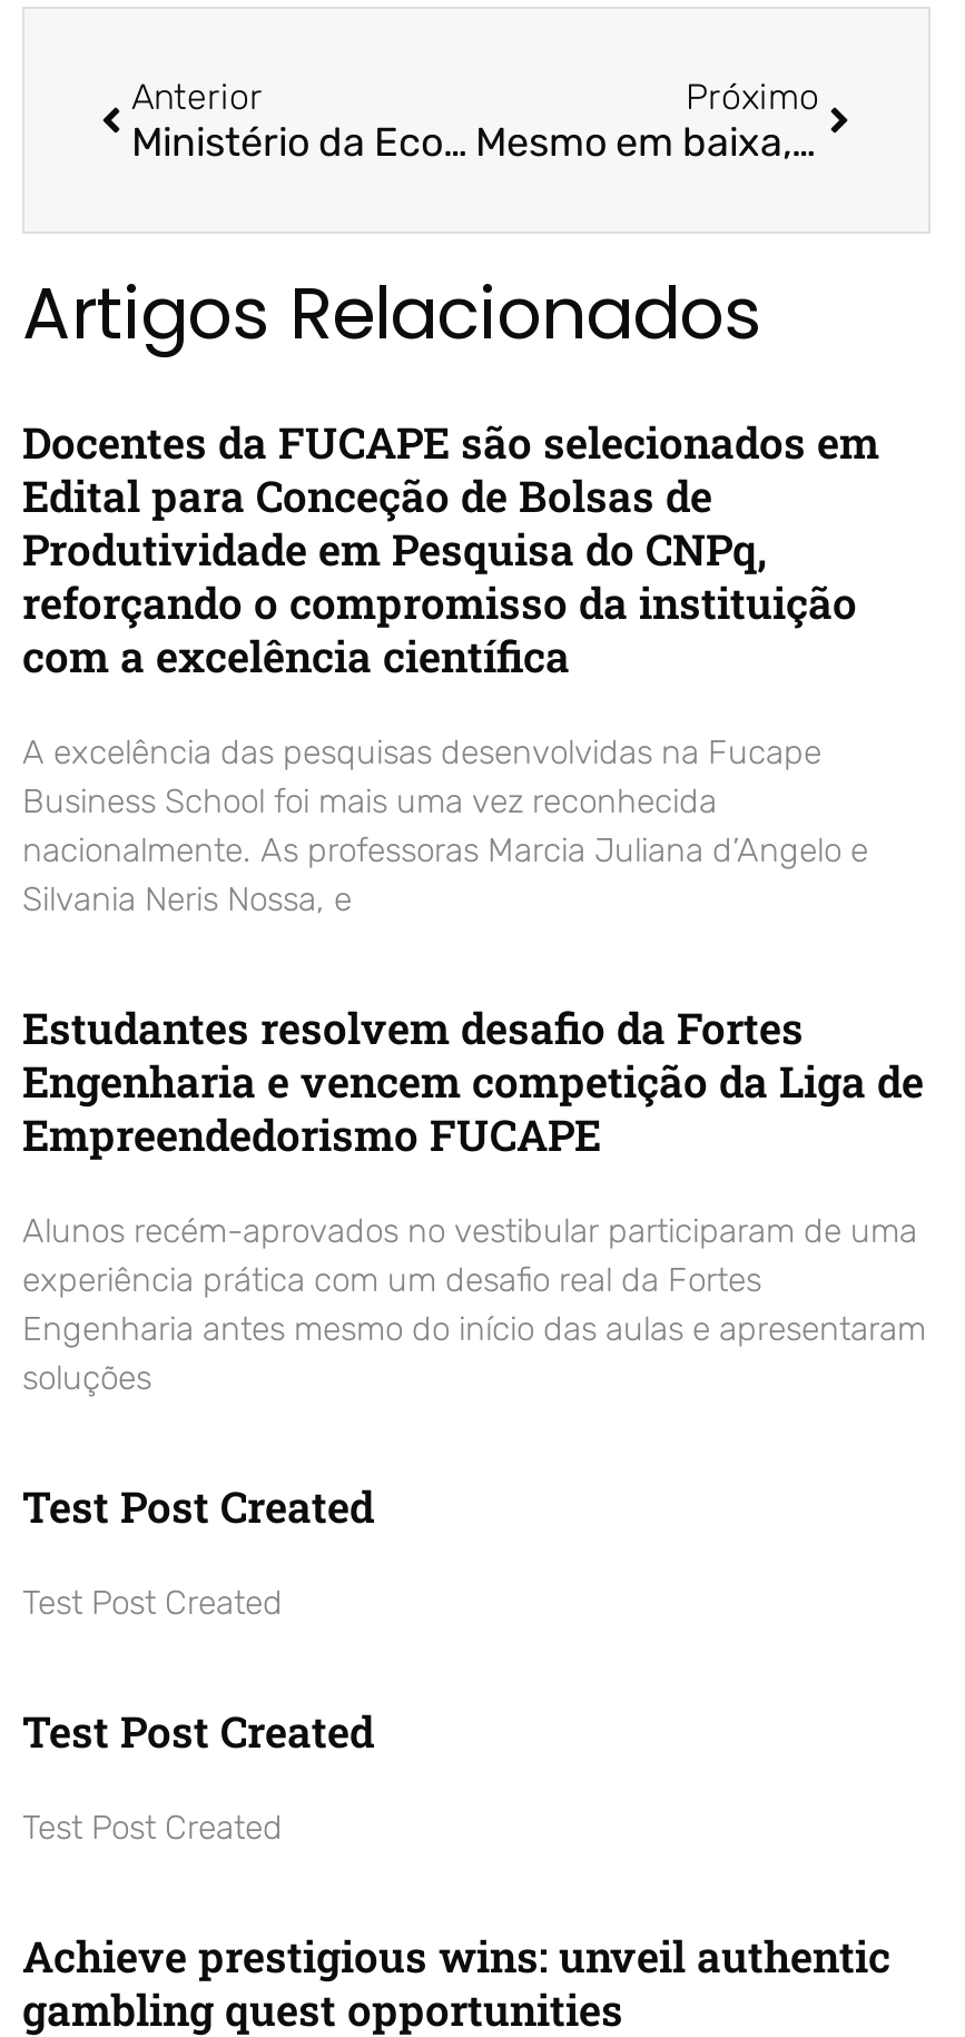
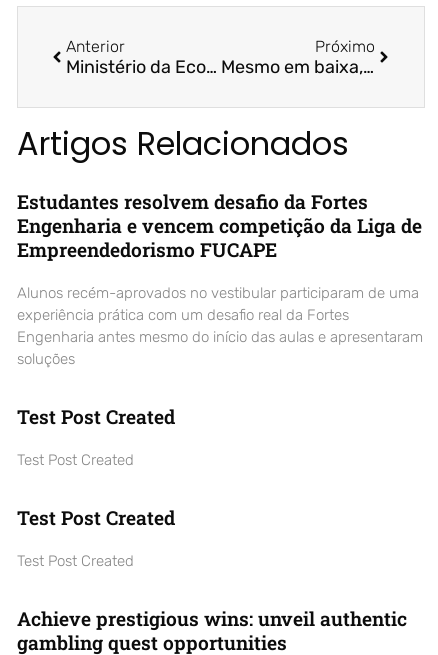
- Docentes da FUCAPE são selecionados em
- Edital para Conceção de Bolsas de
- Produtividade em Pesquisa do CNPq,
- reforçando o compromisso da instituição
- com a excelência científica
- A excelência das pesquisas desenvolvidas na Fucape
- Business School foi mais uma vez reconhecida
- nacionalmente. As professoras Marcia Juliana d’Angelo e
- Silvania Neris Nossa, e
